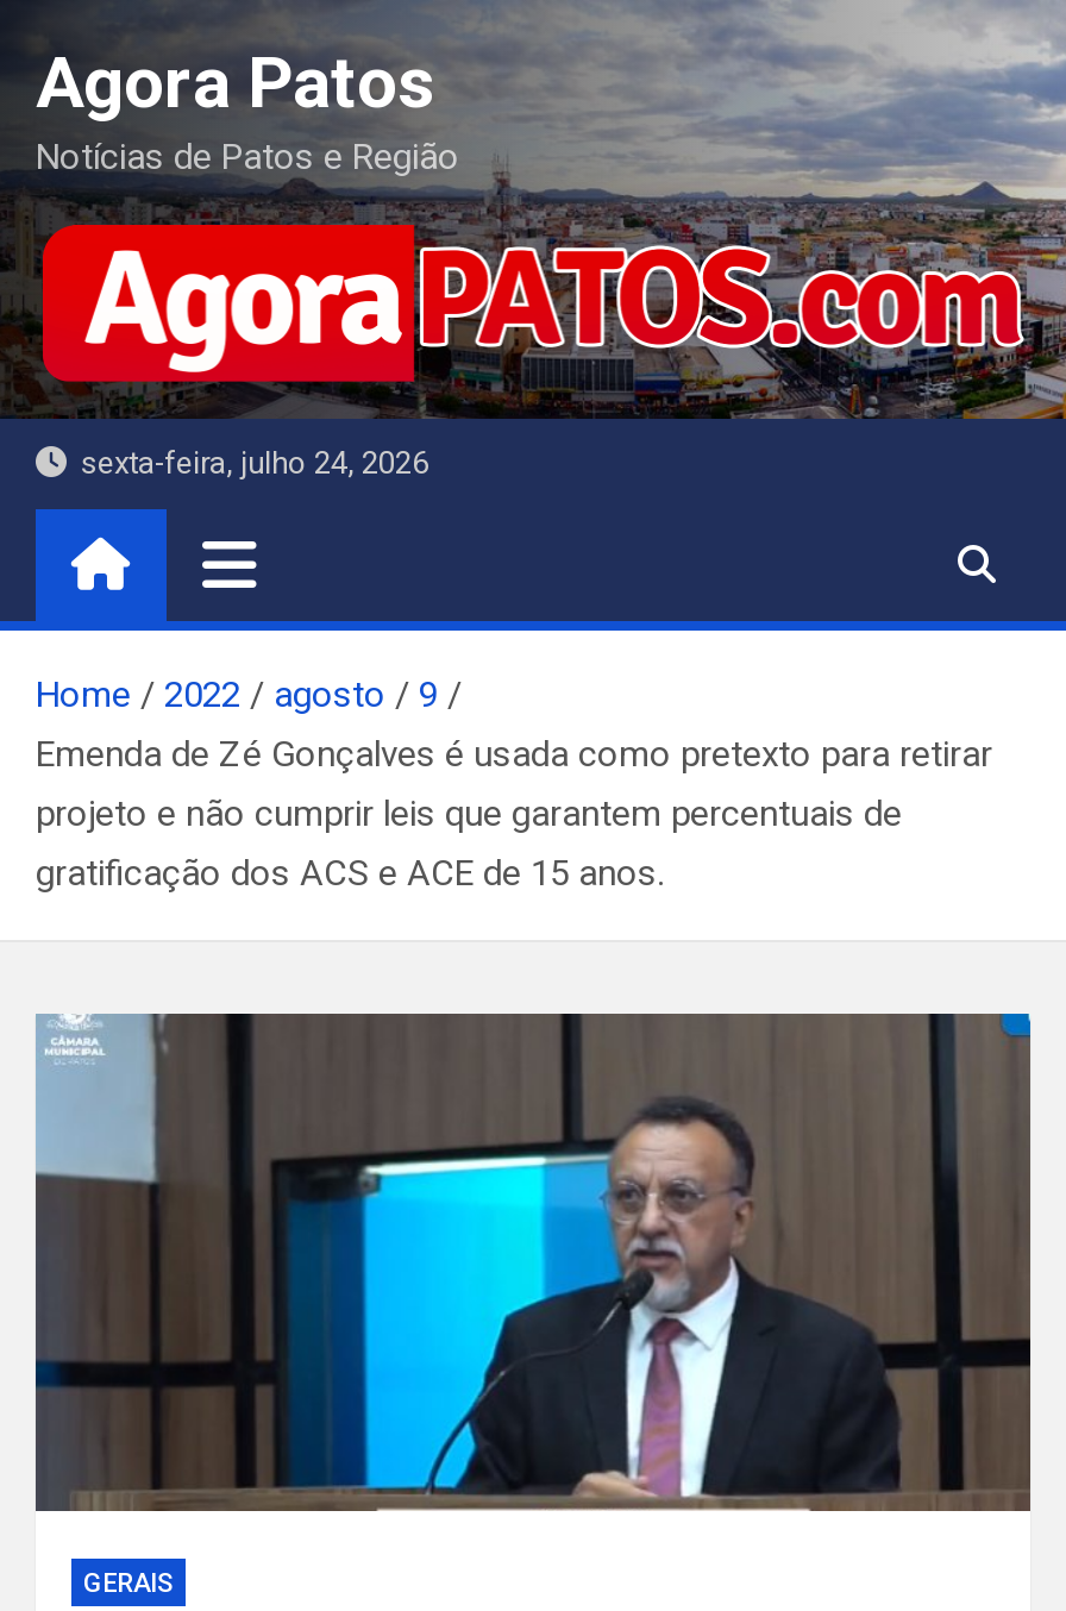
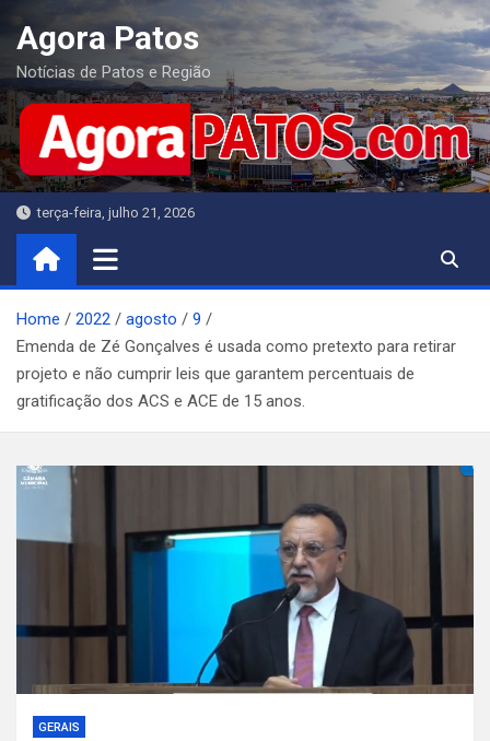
- sexta-feira, julho 24, 2026
+ terça-feira, julho 21, 2026
